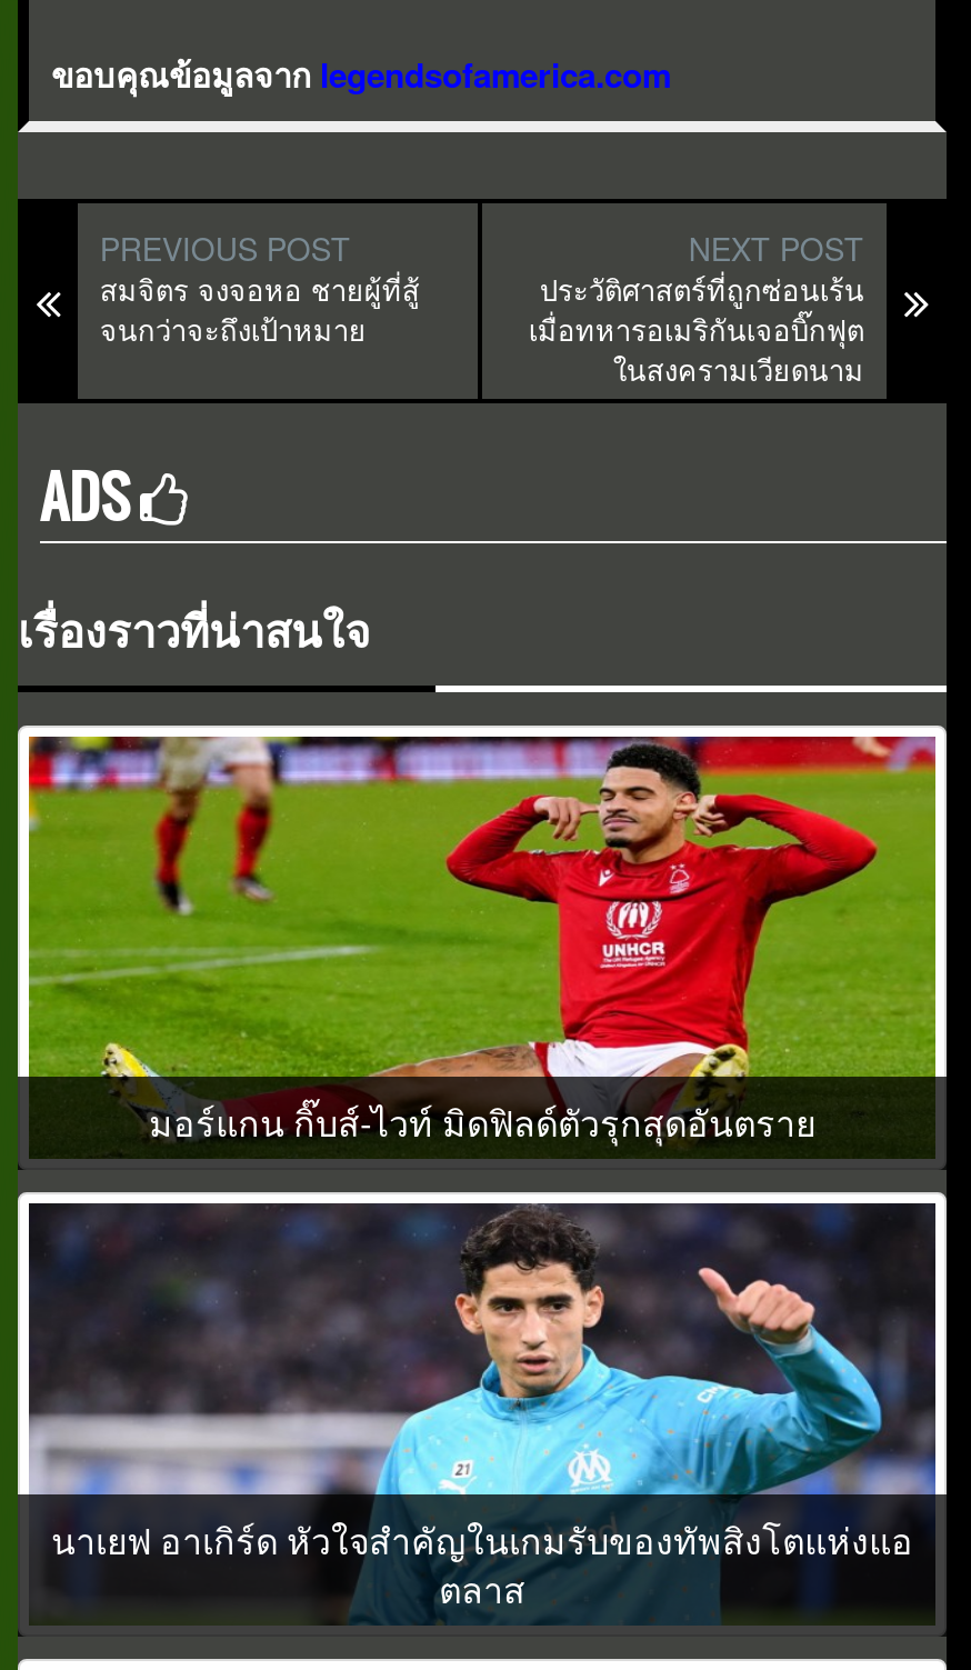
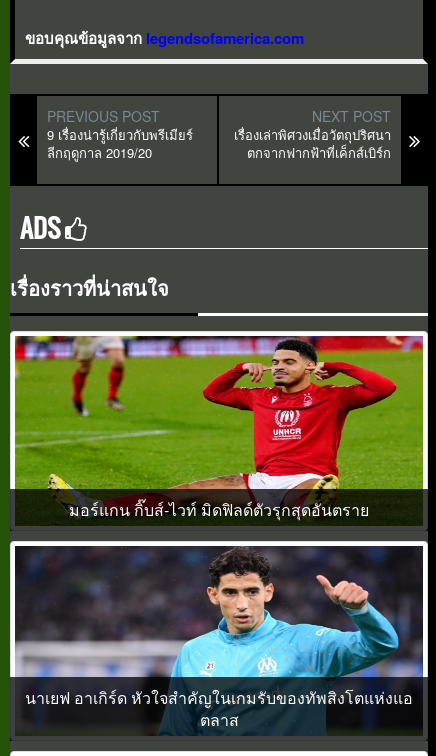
- สมจิตร จงจอหอ ชายผู้ที่สู้
- จนกว่าจะถึงเป้าหมาย
+ 9 เรื่องน่ารู้เกี่ยวกับพรีเมียร์
+ ลีกฤดูกาล 2019/20

- ประวัติศาสตร์ที่ถูกซ่อนเร้น
- เมื่อทหารอเมริกันเจอบิ๊กฟุต
- ในสงครามเวียดนาม
+ เรื่องเล่าพิศวงเมื่อวัตถุปริศนา
+ ตกจากฟากฟ้าที่เค็กส์เบิร์ก
